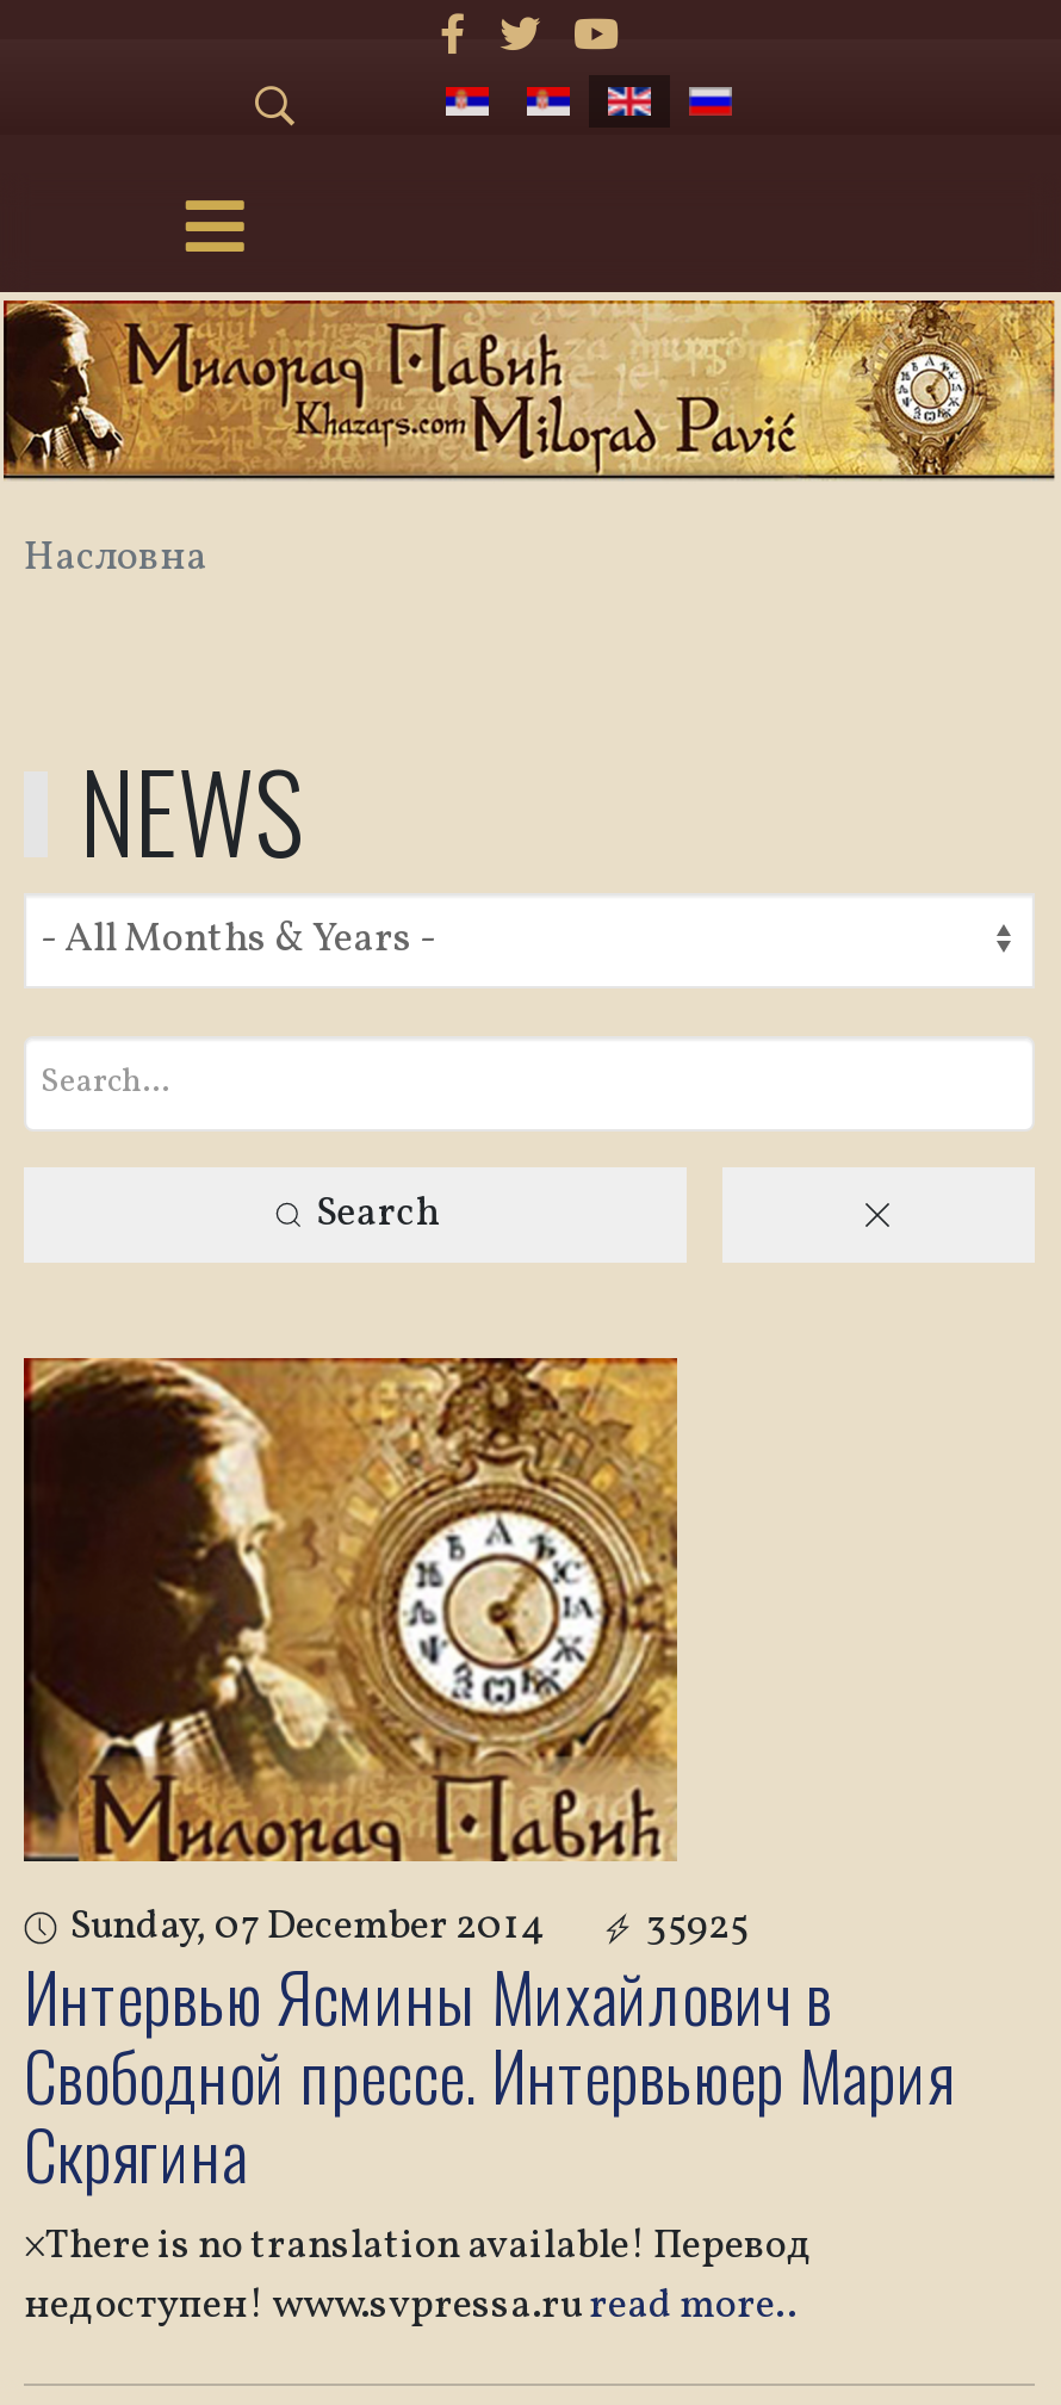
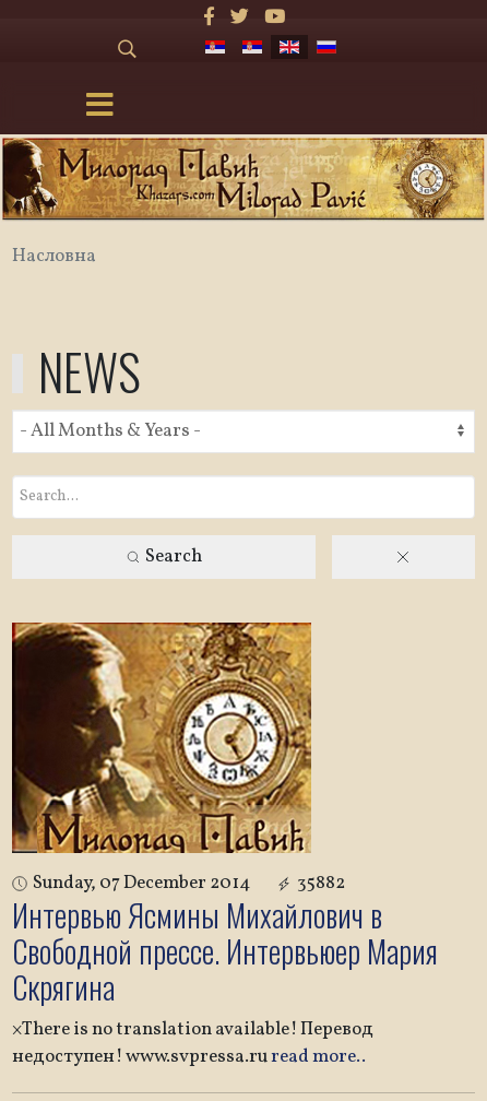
- Sunday, 07 December 2014 35925
+ Sunday, 07 December 2014 35882
